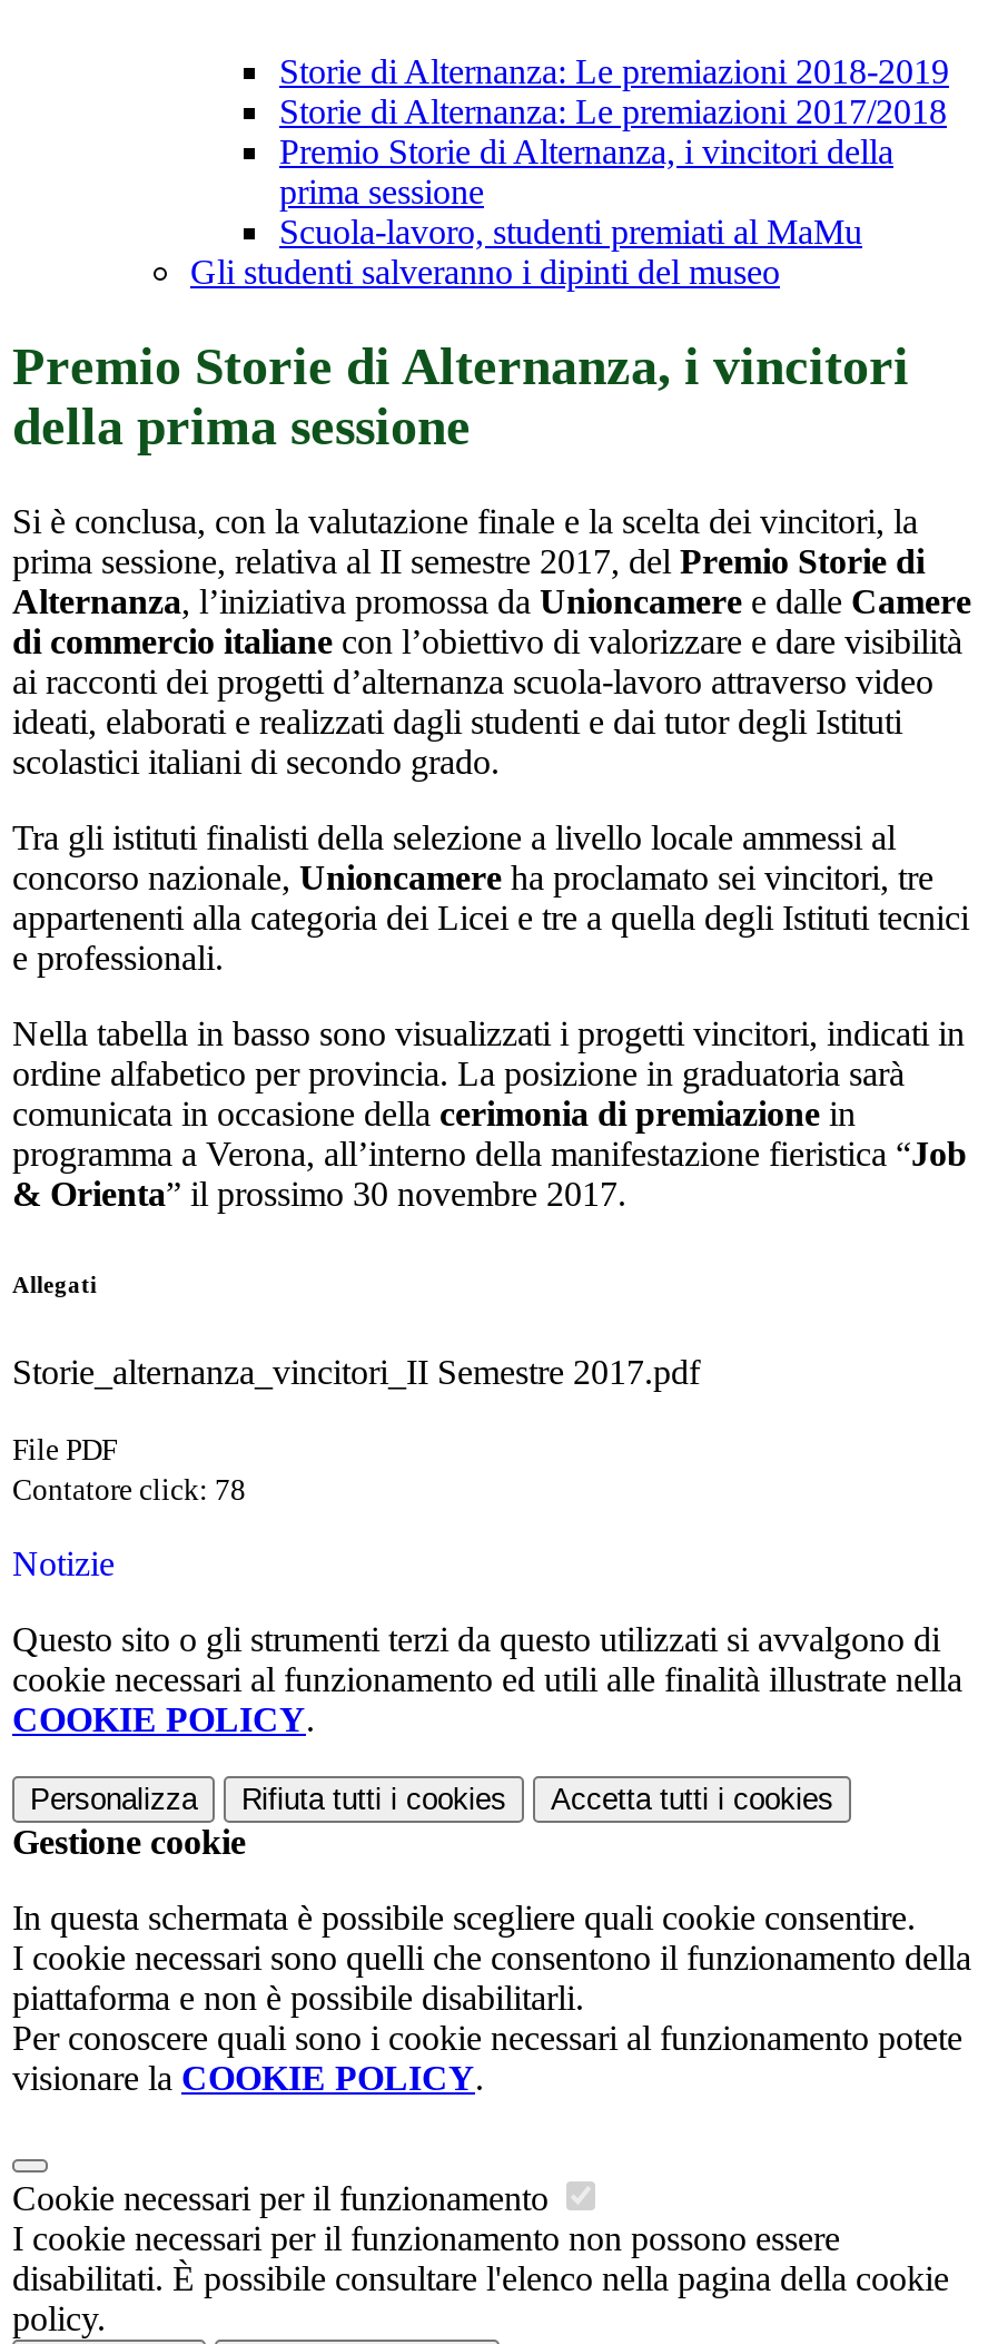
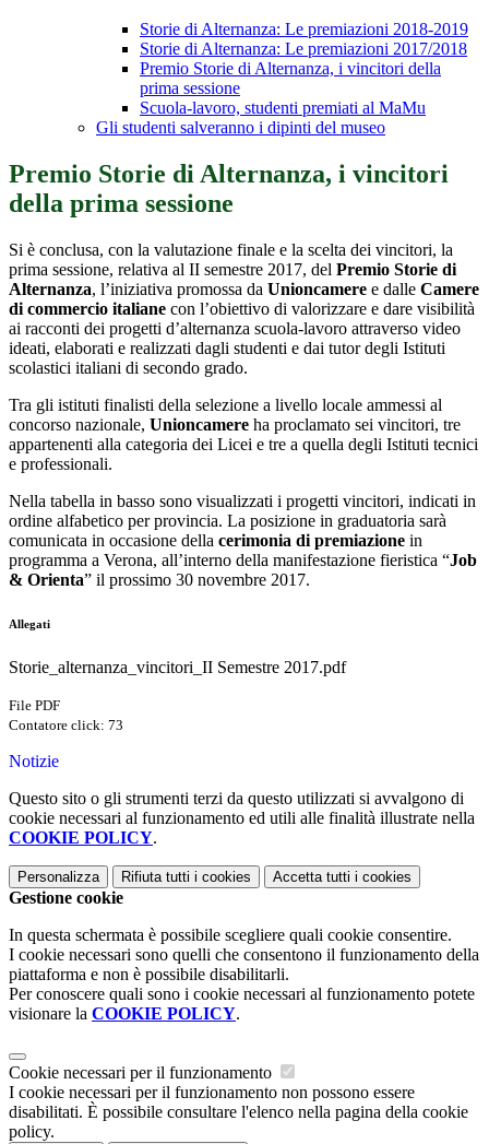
- Contatore click: 78
+ Contatore click: 73
